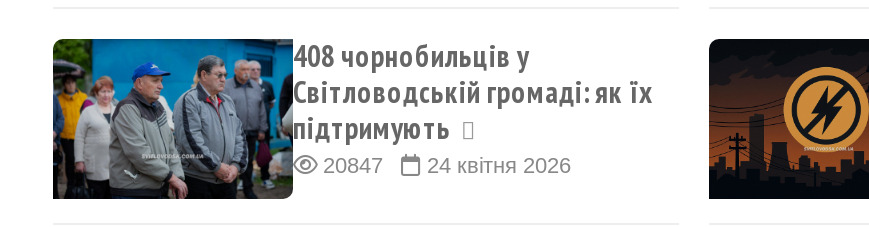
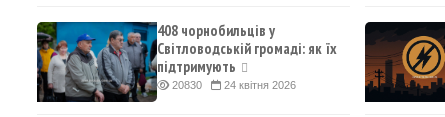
- 20847 24 квітня 2026
+ 20830 24 квітня 2026
